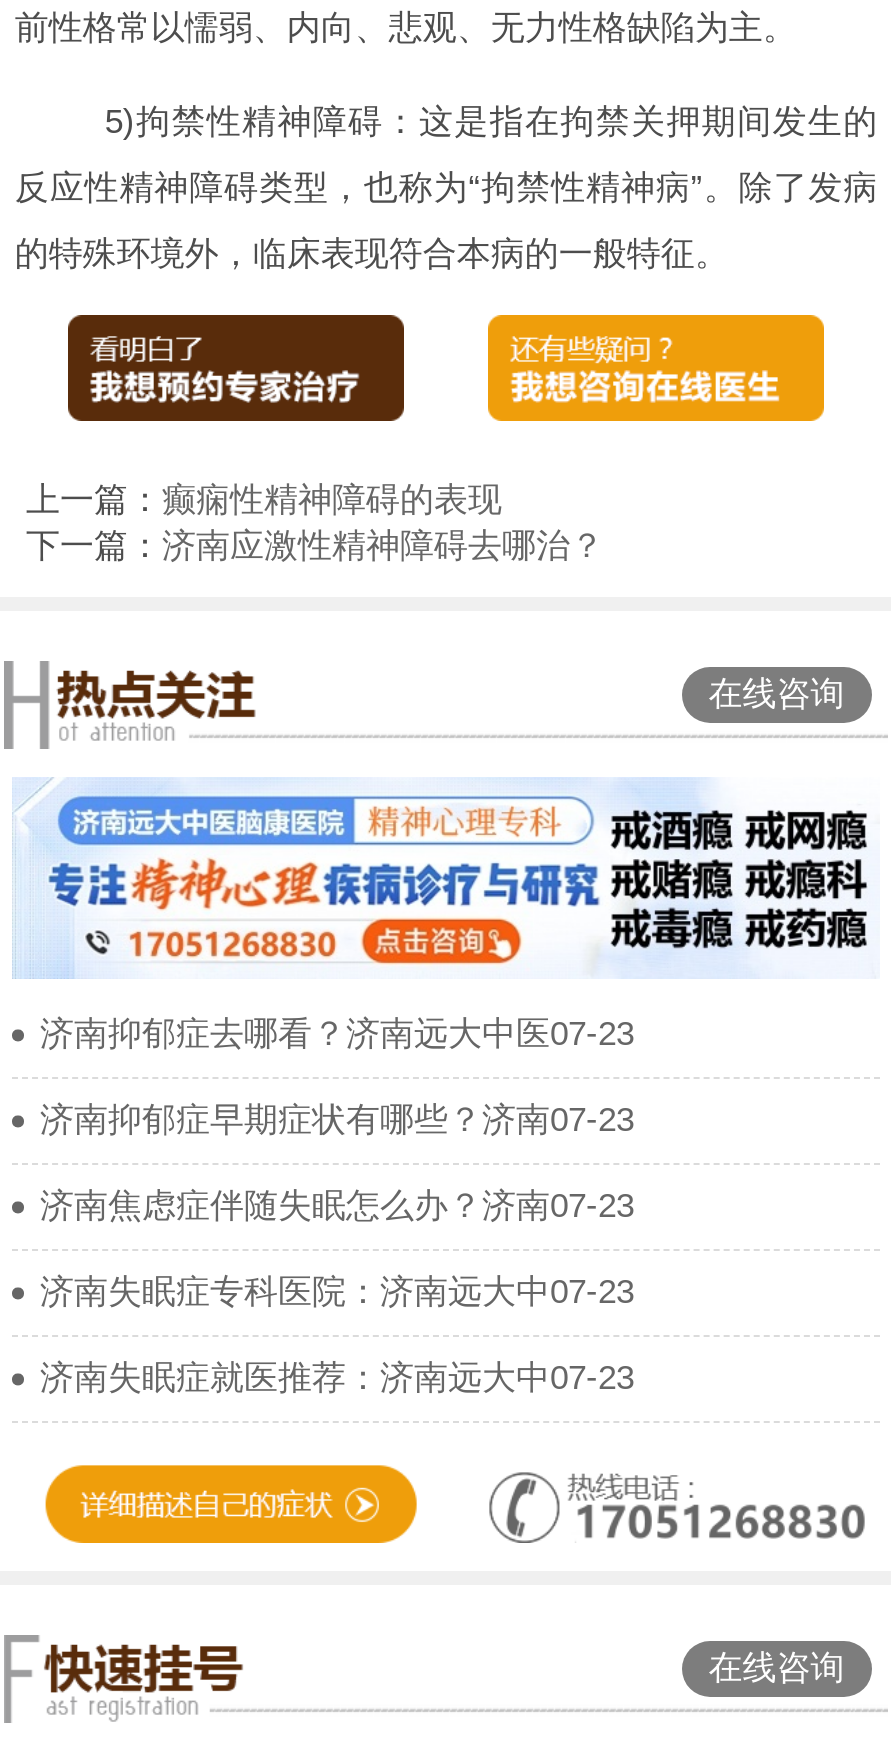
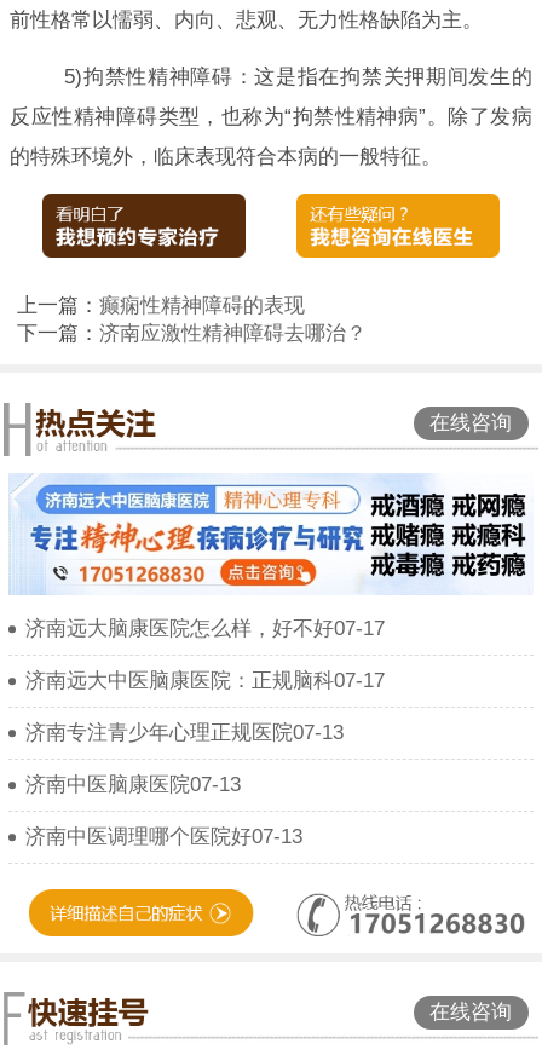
- 济南抑郁症去哪看？济南远大中医07-23
+ 济南远大脑康医院怎么样，好不好07-17

- 济南抑郁症早期症状有哪些？济南07-23
+ 济南远大中医脑康医院：正规脑科07-17

- 济南焦虑症伴随失眠怎么办？济南07-23
+ 济南专注青少年心理正规医院07-13

- 济南失眠症专科医院：济南远大中07-23
+ 济南中医脑康医院07-13

- 济南失眠症就医推荐：济南远大中07-23
+ 济南中医调理哪个医院好07-13
